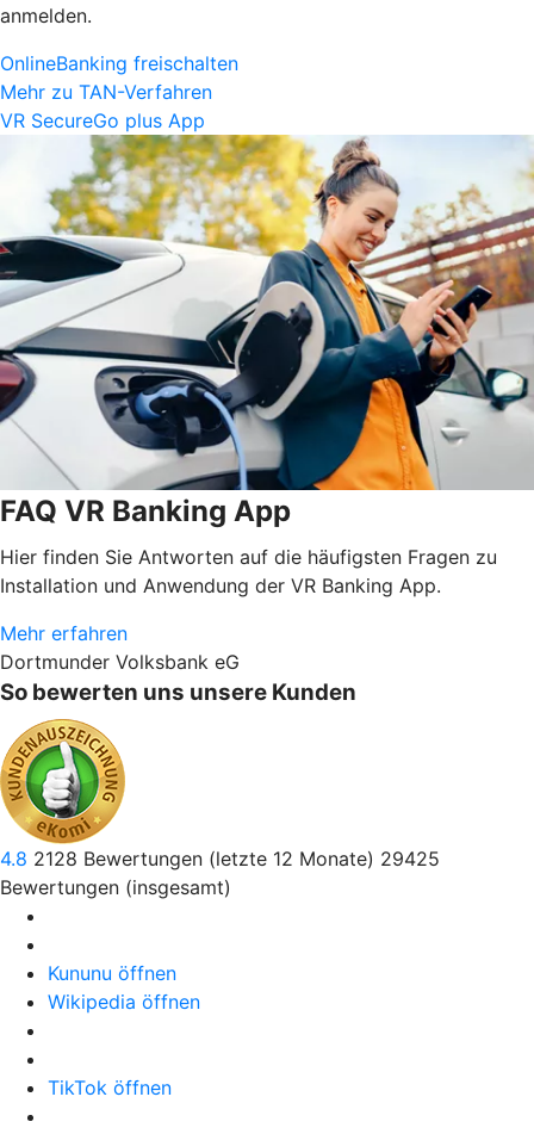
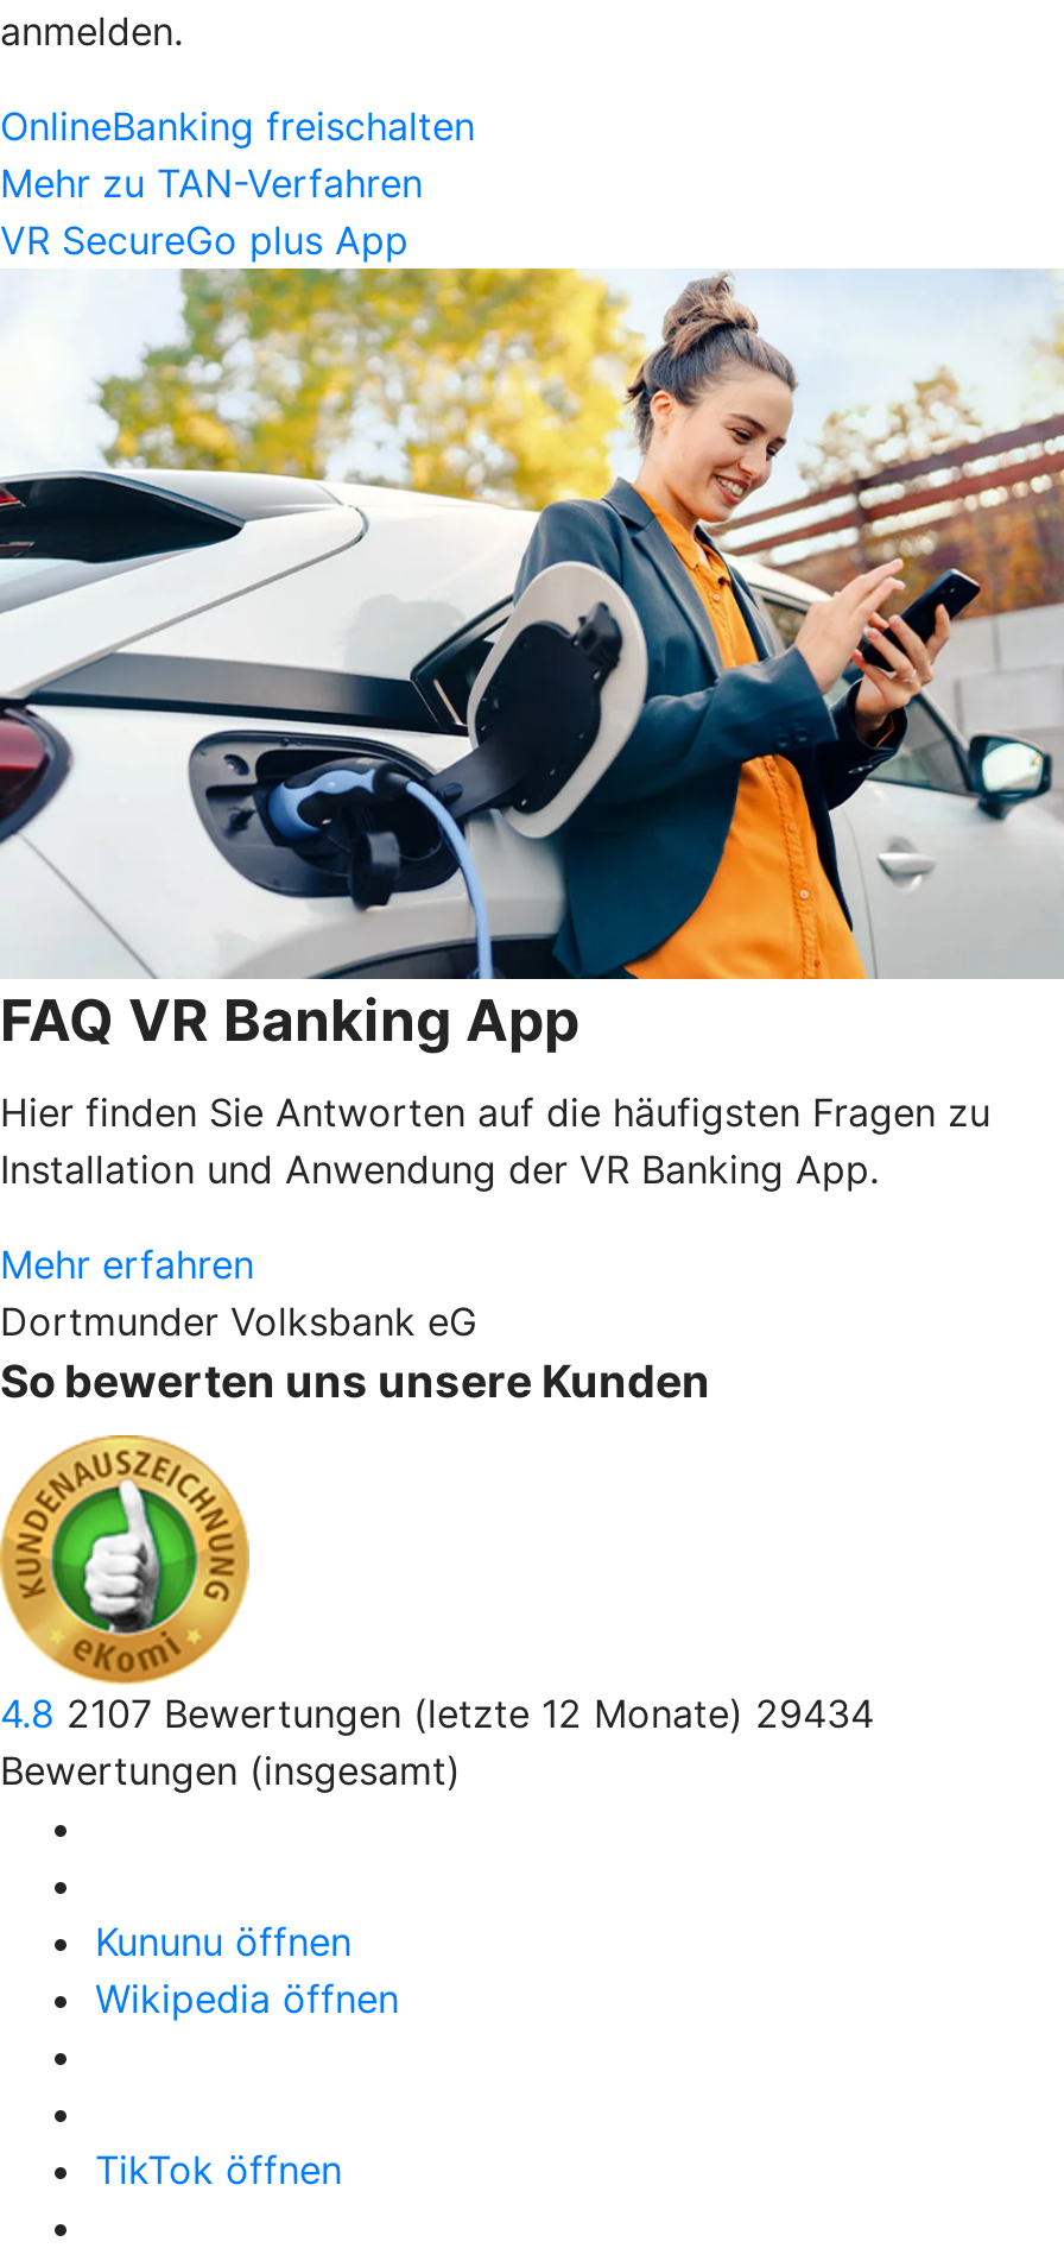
- 4.8 2128 Bewertungen (letzte 12 Monate) 29425
+ 4.8 2107 Bewertungen (letzte 12 Monate) 29434
